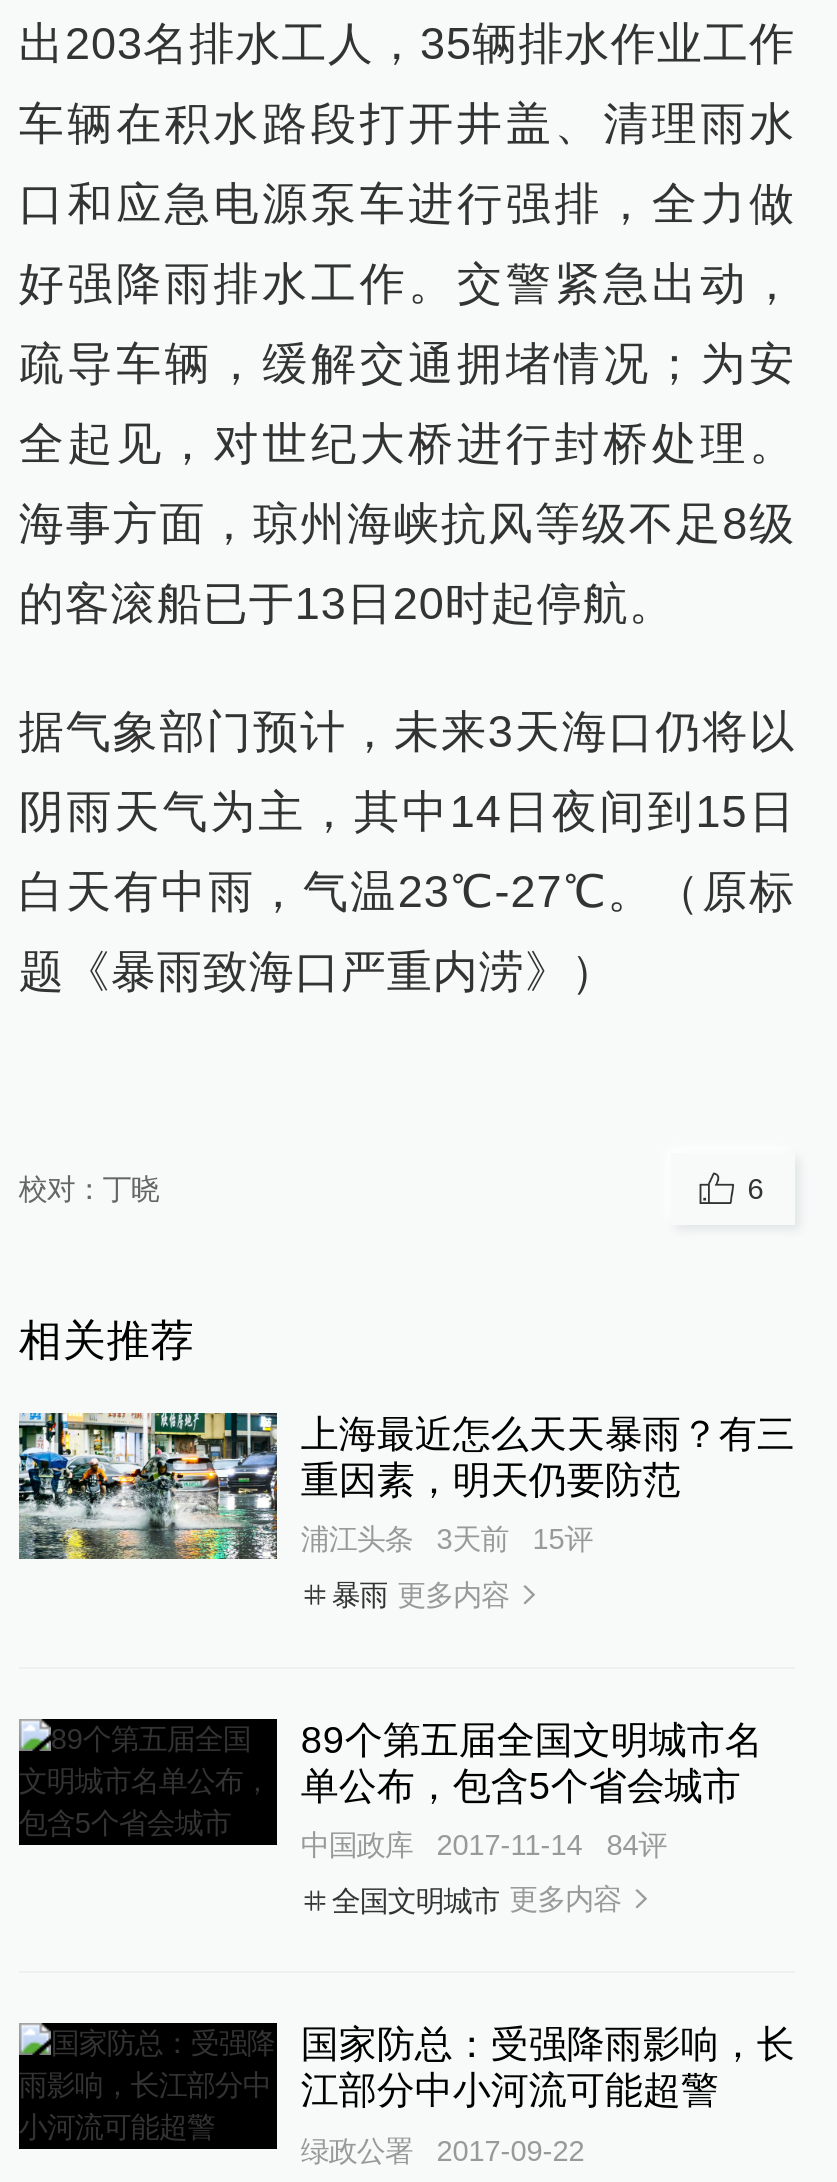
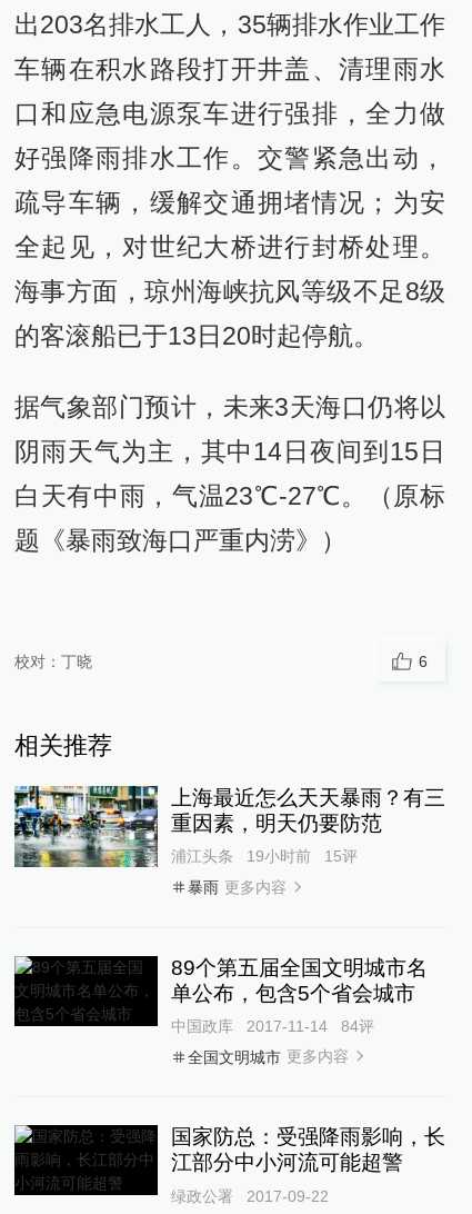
- 浦江头条 3天前 15评
+ 浦江头条 19小时前 15评
